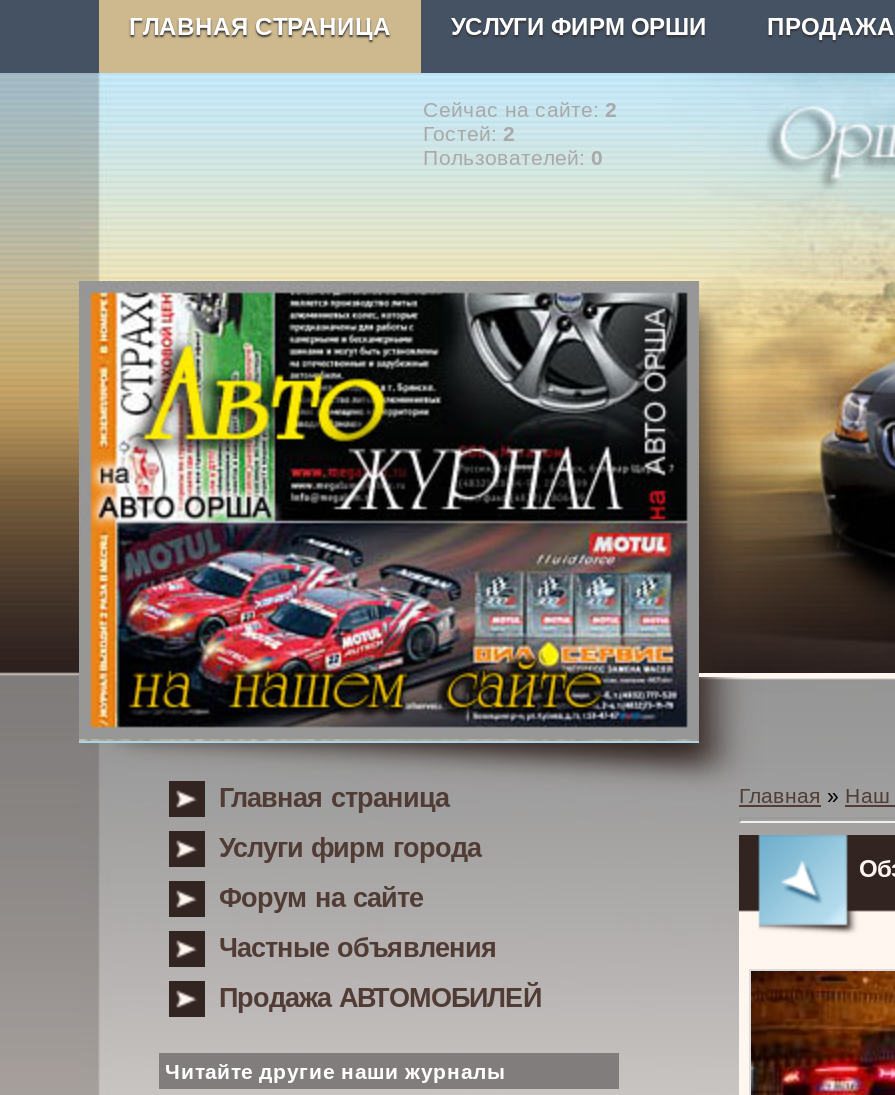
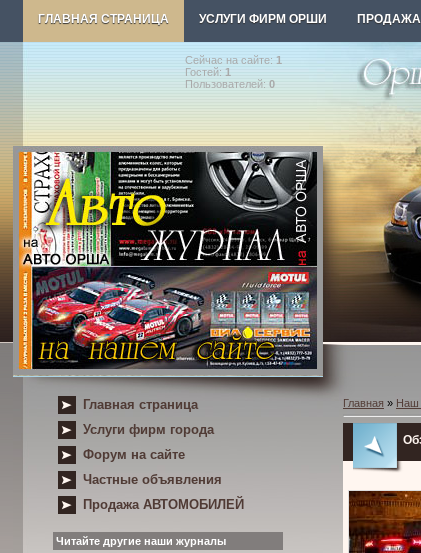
- Сейчас на сайте: 2
+ Сейчас на сайте: 1

- Гостей: 2
+ Гостей: 1
